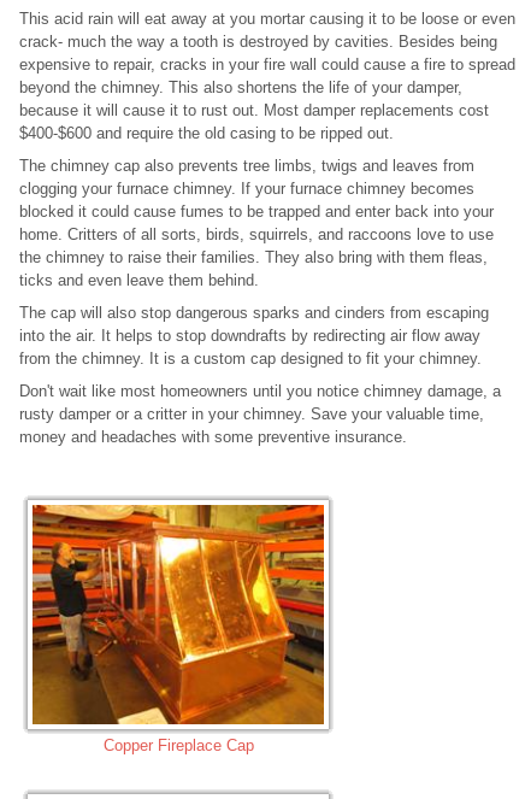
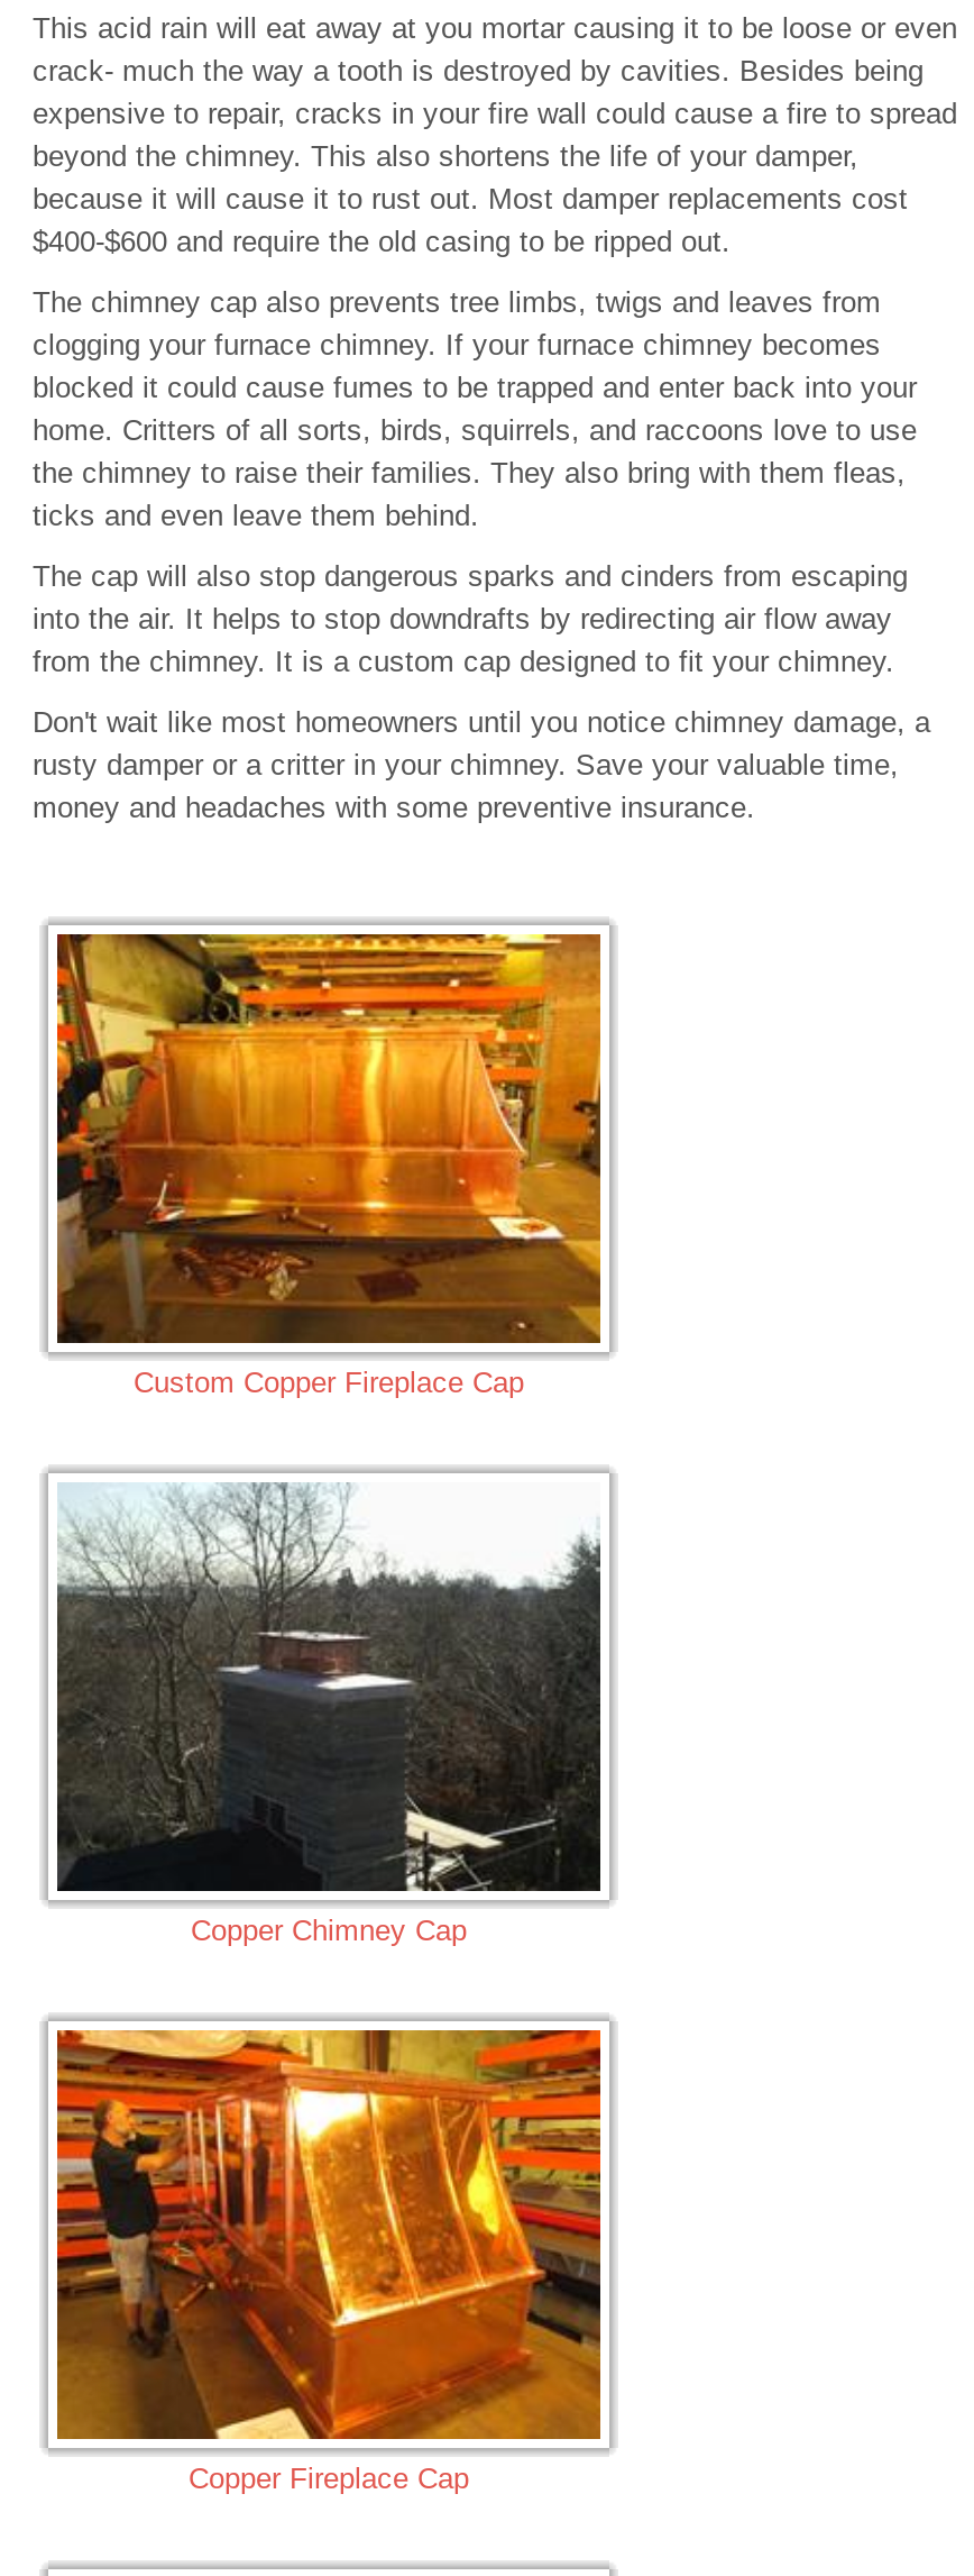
+ [image]
+ Copper Chimney Cap

+ [image]
+ Custom Copper Fireplace Cap
